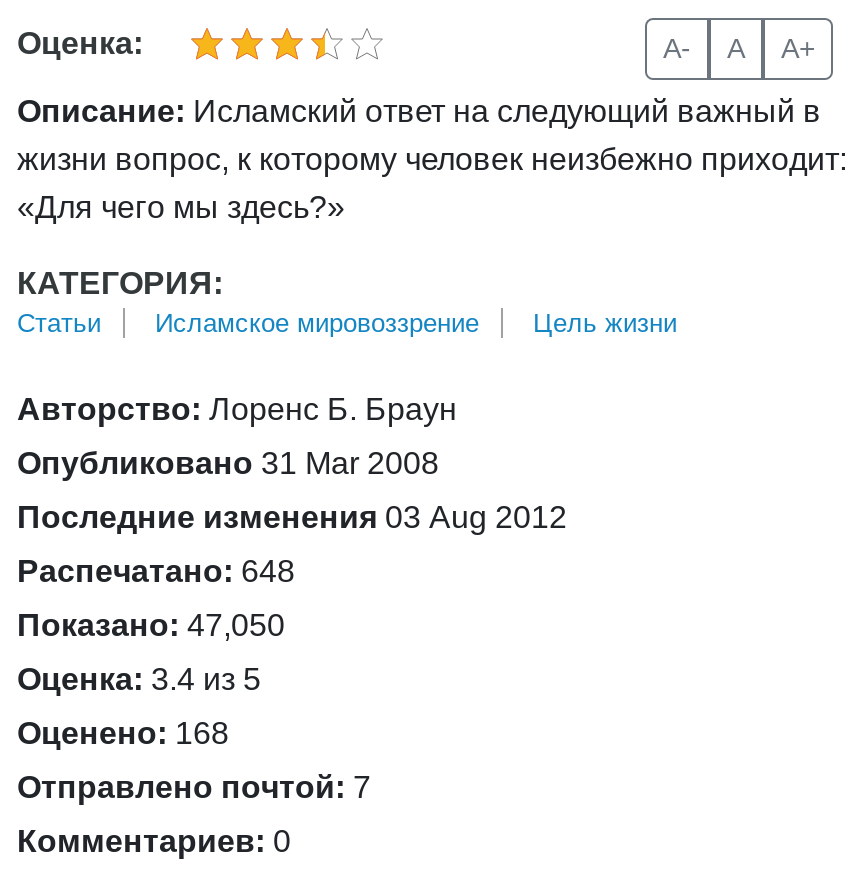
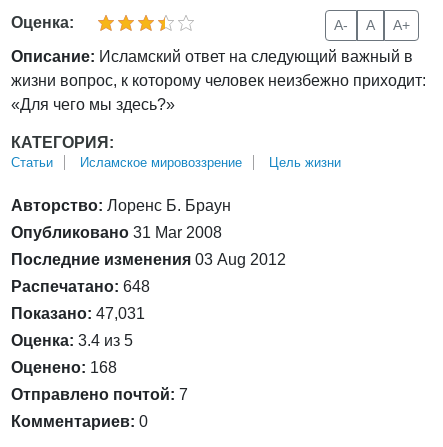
- Показано: 47,050
+ Показано: 47,031
